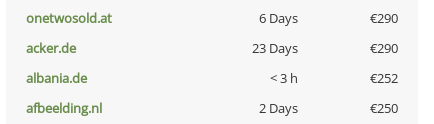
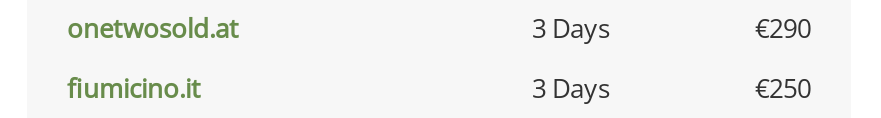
- 6 Days
+ 3 Days

- acker.de
- 23 Days
- €290
- albania.de
- < 3 h
- €252
- afbeelding.nl
- 2 Days
+ fiumicino.it
+ 3 Days
